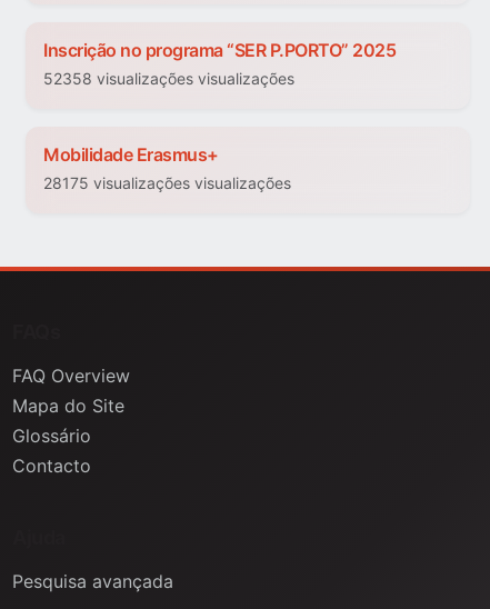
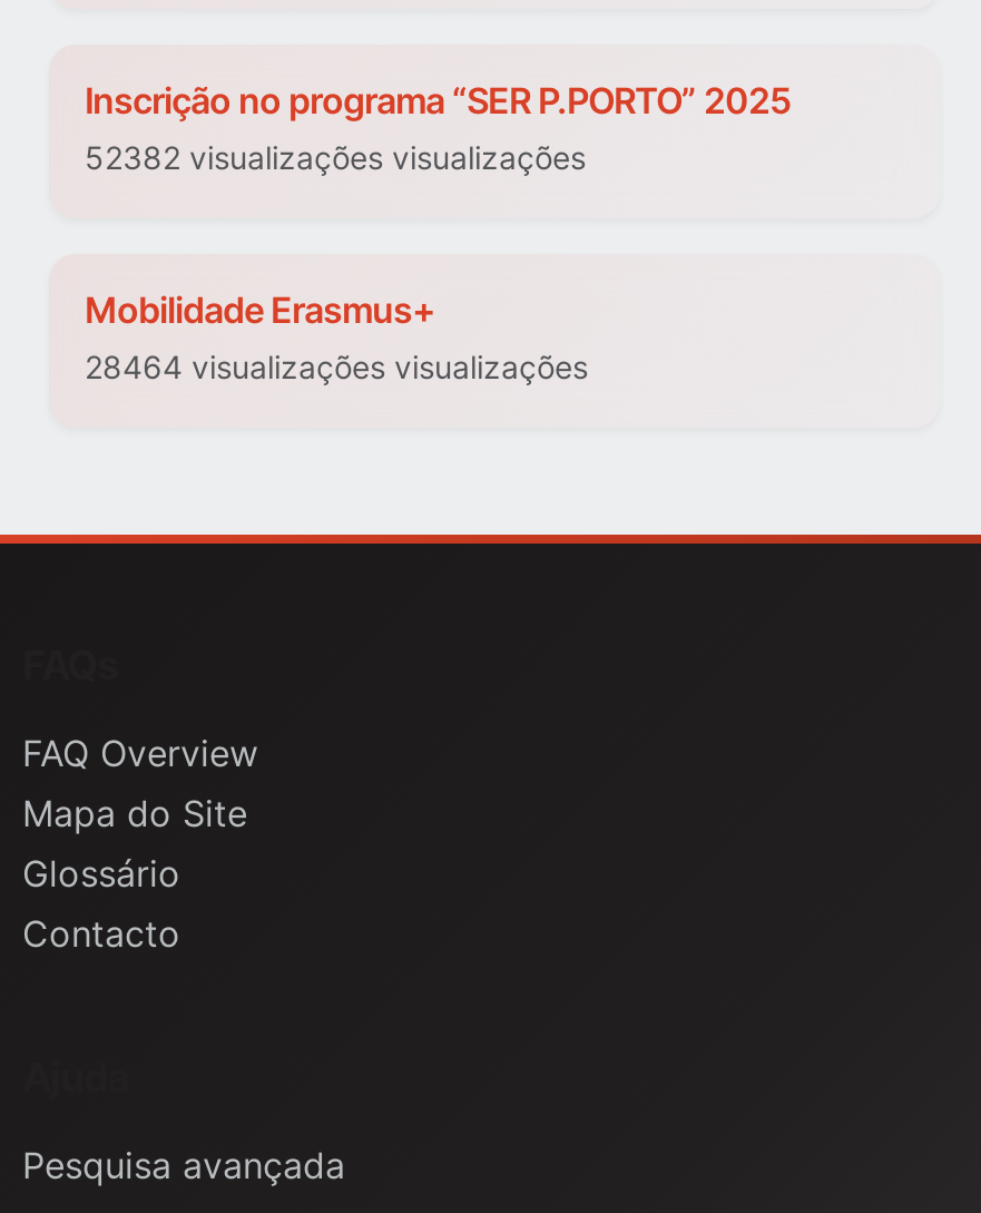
- 52358 visualizações visualizações
+ 52382 visualizações visualizações

- 28175 visualizações visualizações
+ 28464 visualizações visualizações
